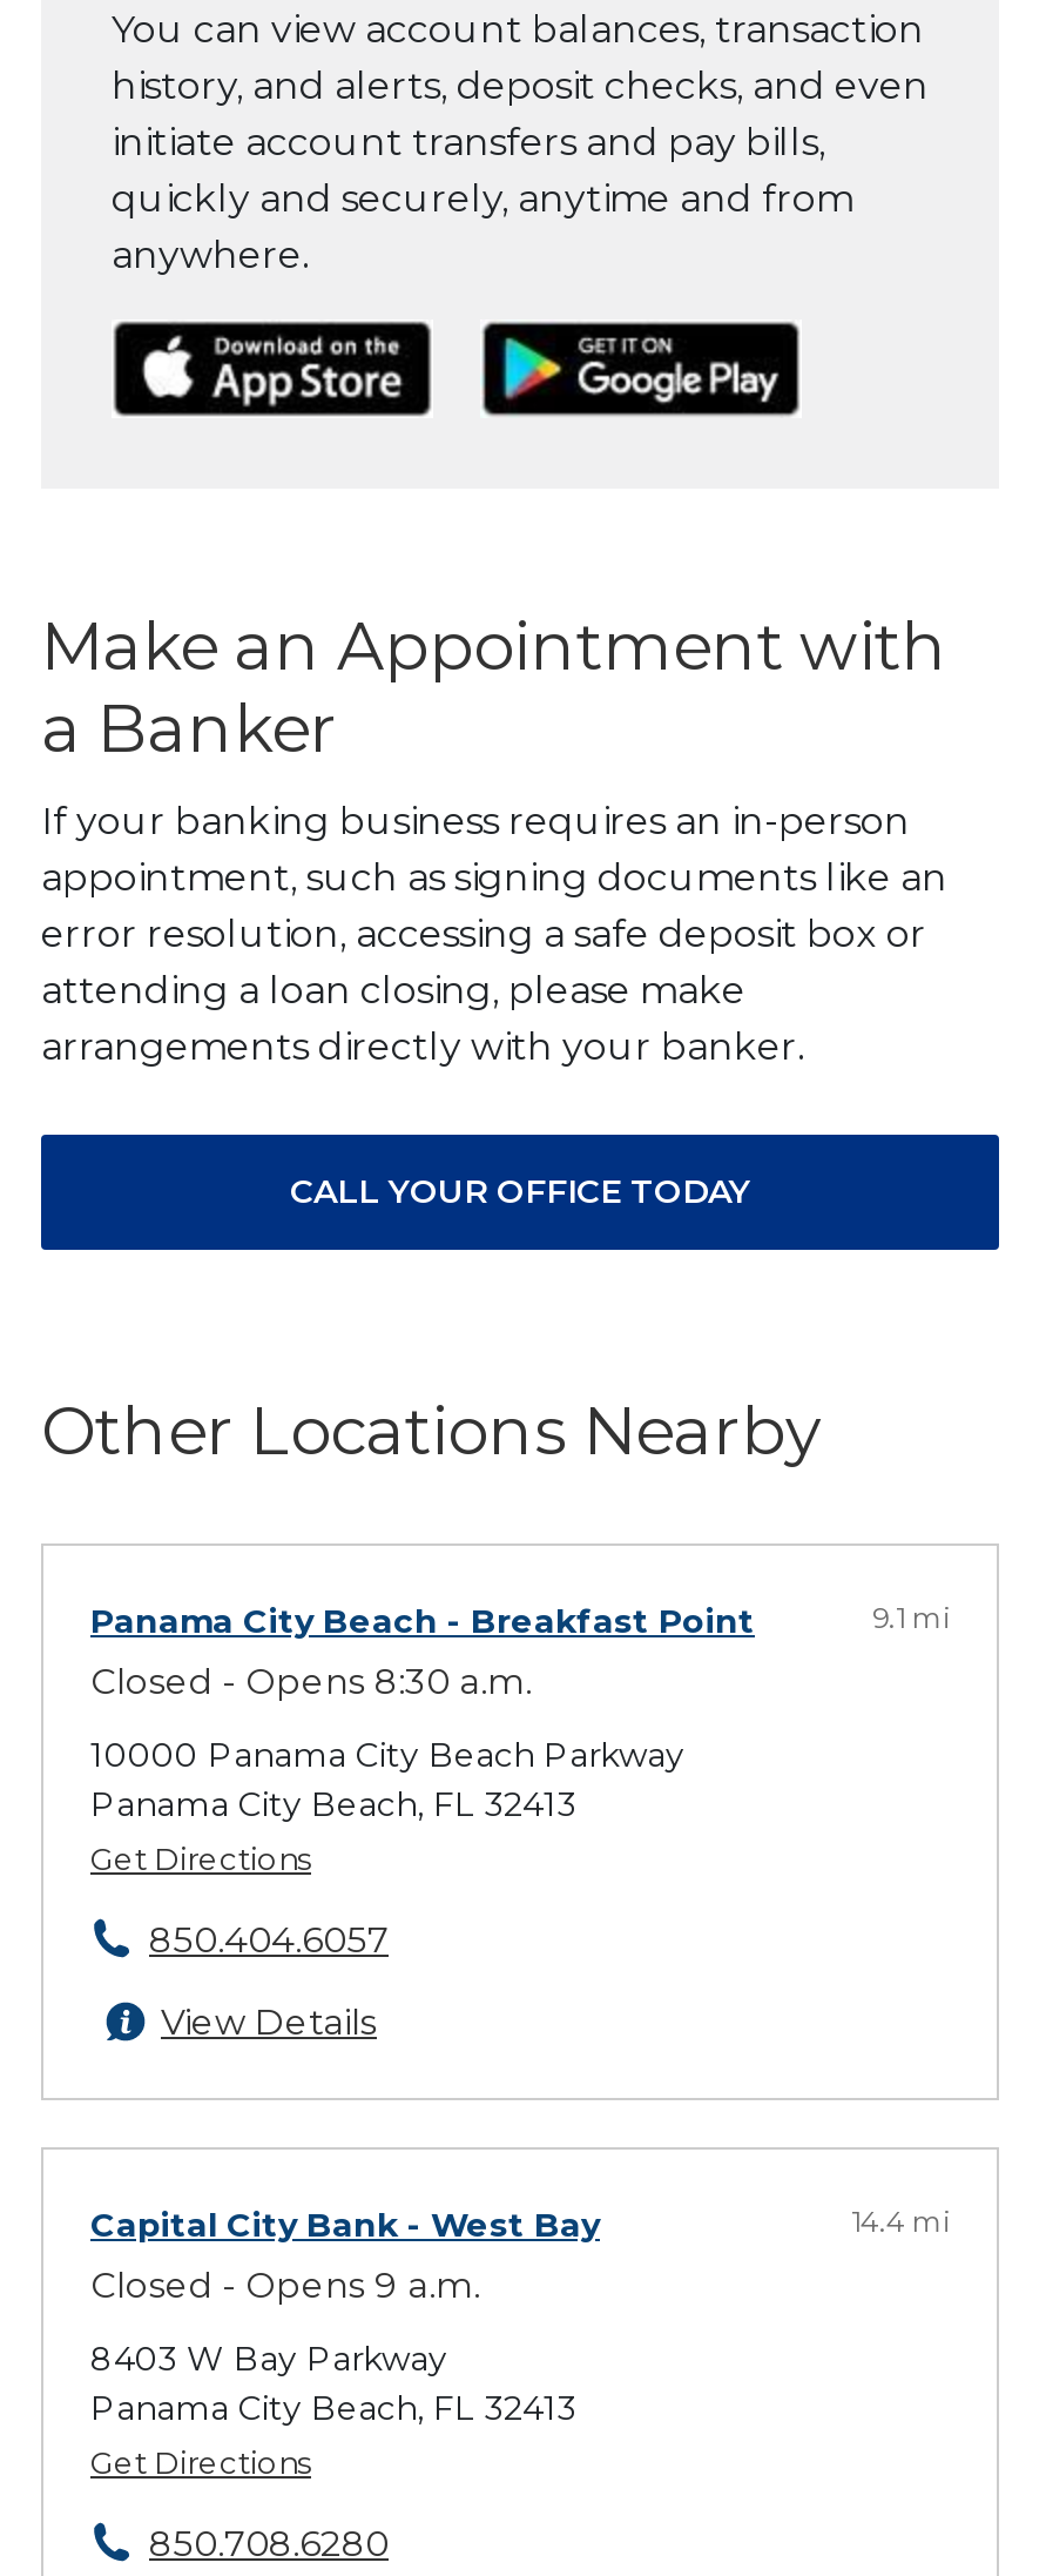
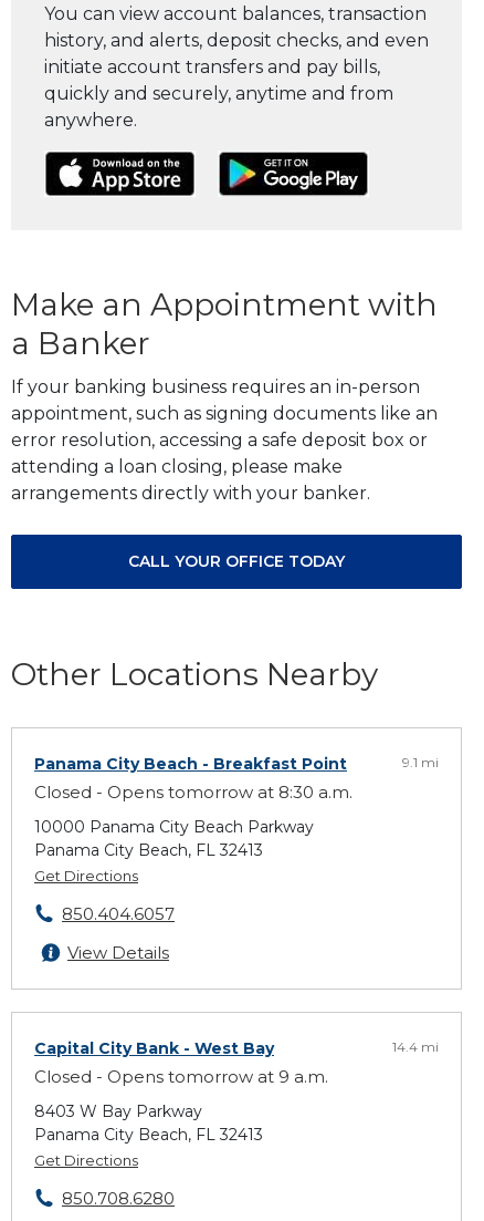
- Closed - Opens 8:30 a.m.
+ Closed - Opens tomorrow at 8:30 a.m.

- Closed - Opens 9 a.m.
+ Closed - Opens tomorrow at 9 a.m.
